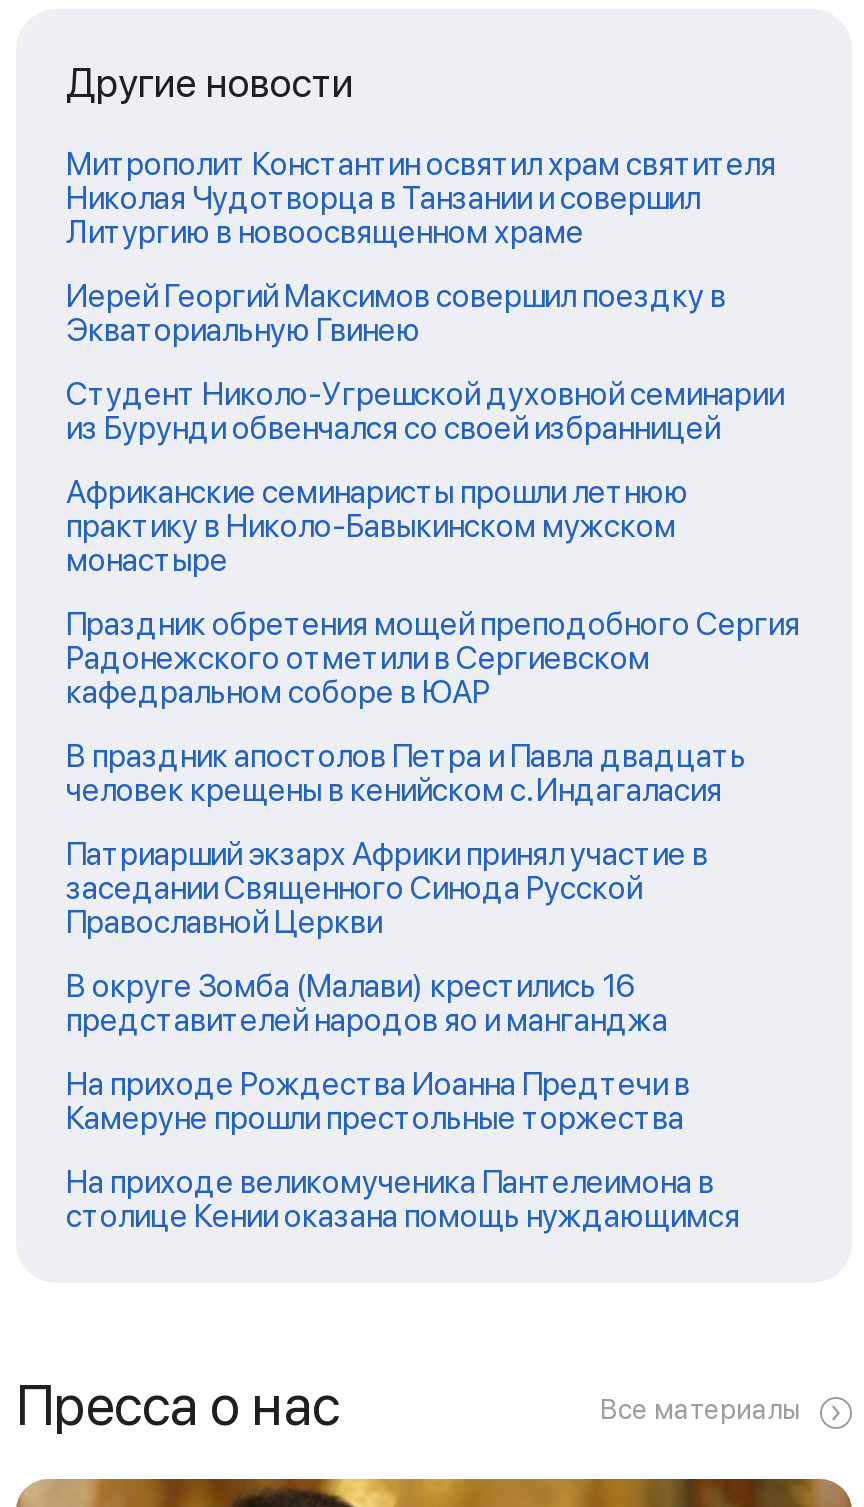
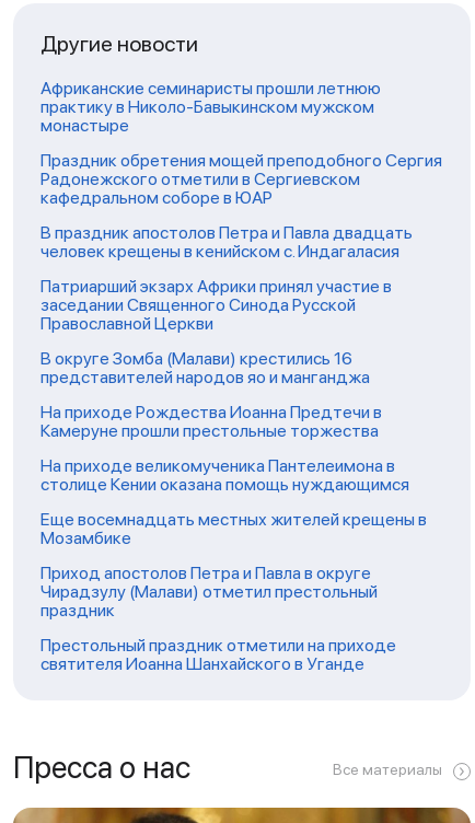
- Митрополит Константин освятил храм святителя
- Николая Чудотворца в Танзании и совершил
- Литургию в новоосвященном храме
- Иерей Георгий Максимов совершил поездку в
- Экваториальную Гвинею
- Студент Николо-Угрешской духовной семинарии
- из Бурунди обвенчался со своей избранницей

moved up: Африканские семинаристы прошли летнюю | практику в Николо-Бавыкинском мужском | монастыре | ... | На приходе великомученика Пантелеимона в | столице Кении оказана помощь нуждающимся

+ Еще восемнадцать местных жителей крещены в
+ Мозамбике
+ Приход апостолов Петра и Павла в округе
+ Чирадзулу (Малави) отметил престольный
+ праздник
+ Престольный праздник отметили на приходе
+ святителя Иоанна Шанхайского в Уганде
